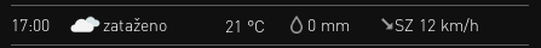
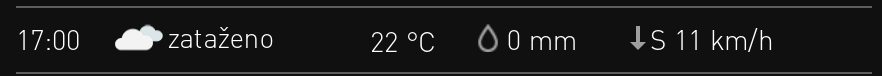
- 21 °C 0 mm
+ 22 °C 0 mm

- SZ 12 km/h
+ S 11 km/h
